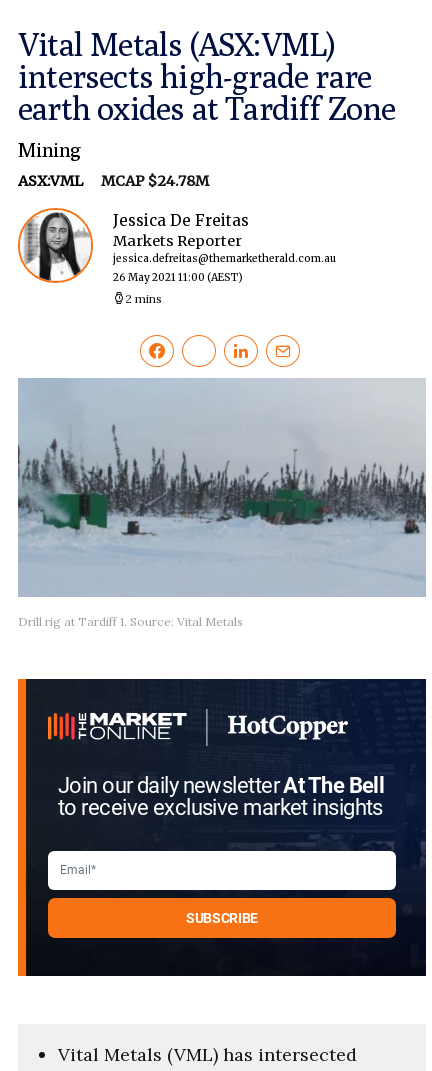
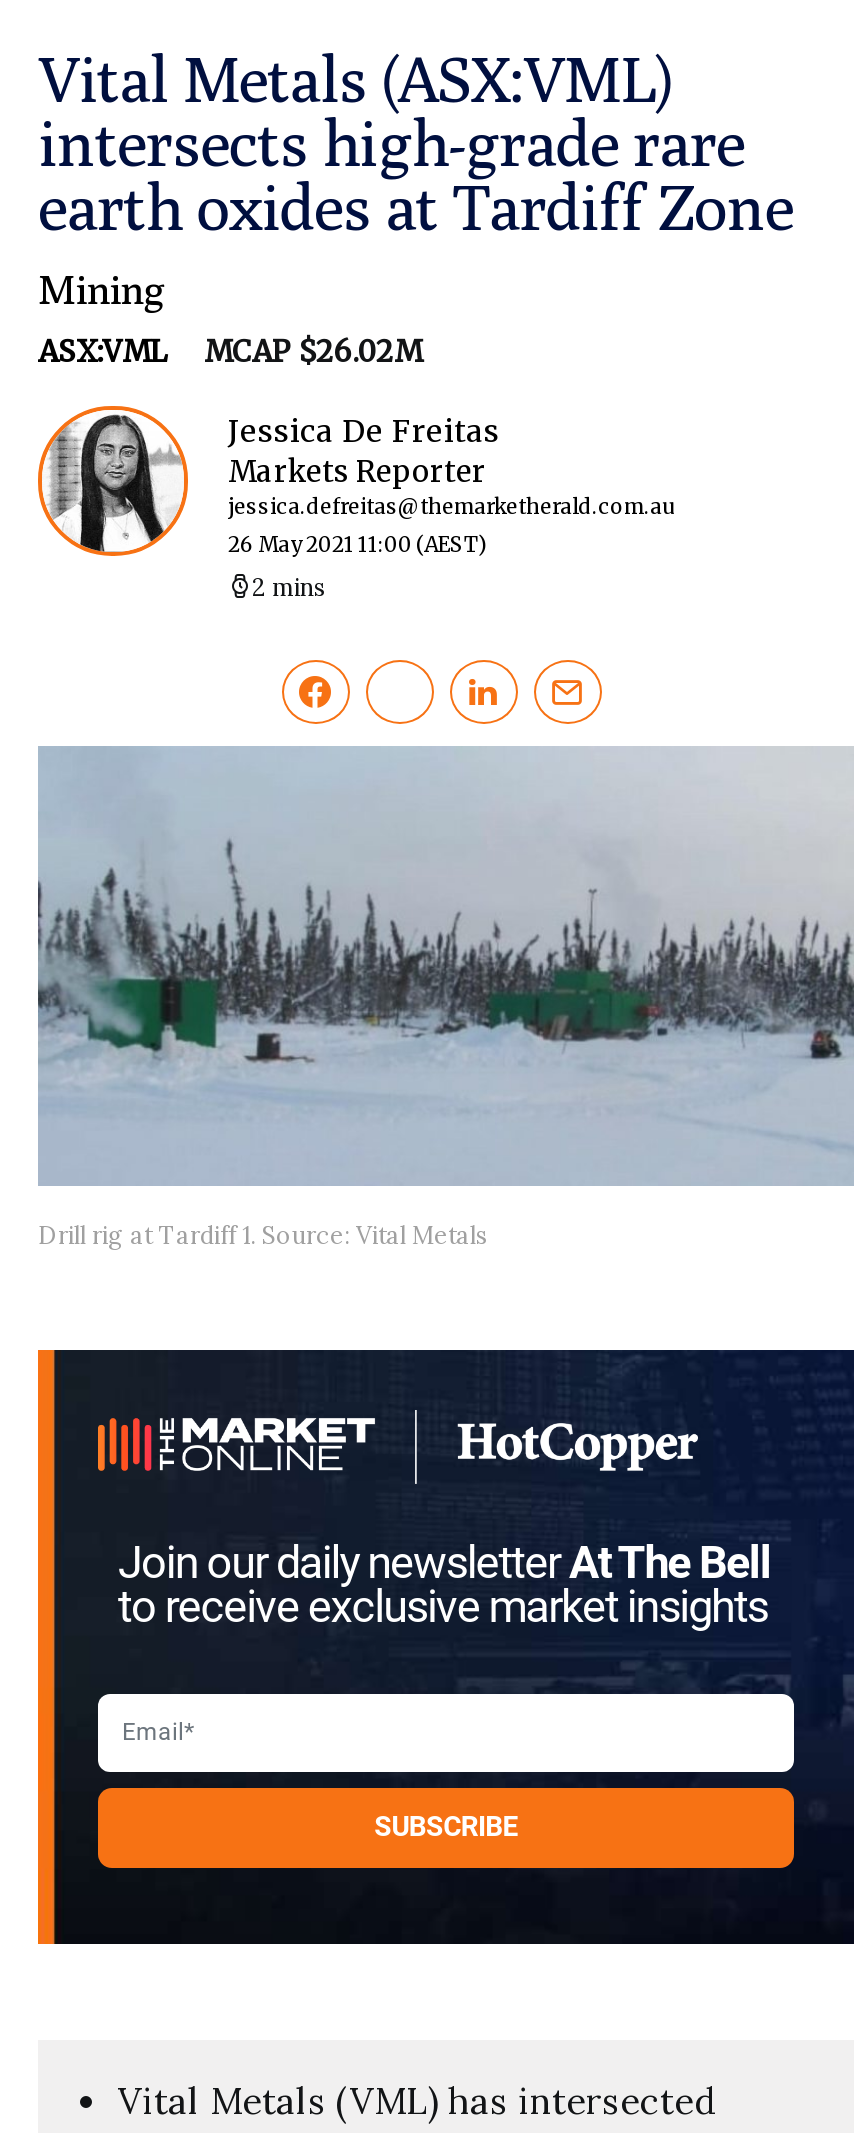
- ASX:VML MCAP $24.78M
+ ASX:VML MCAP $26.02M
